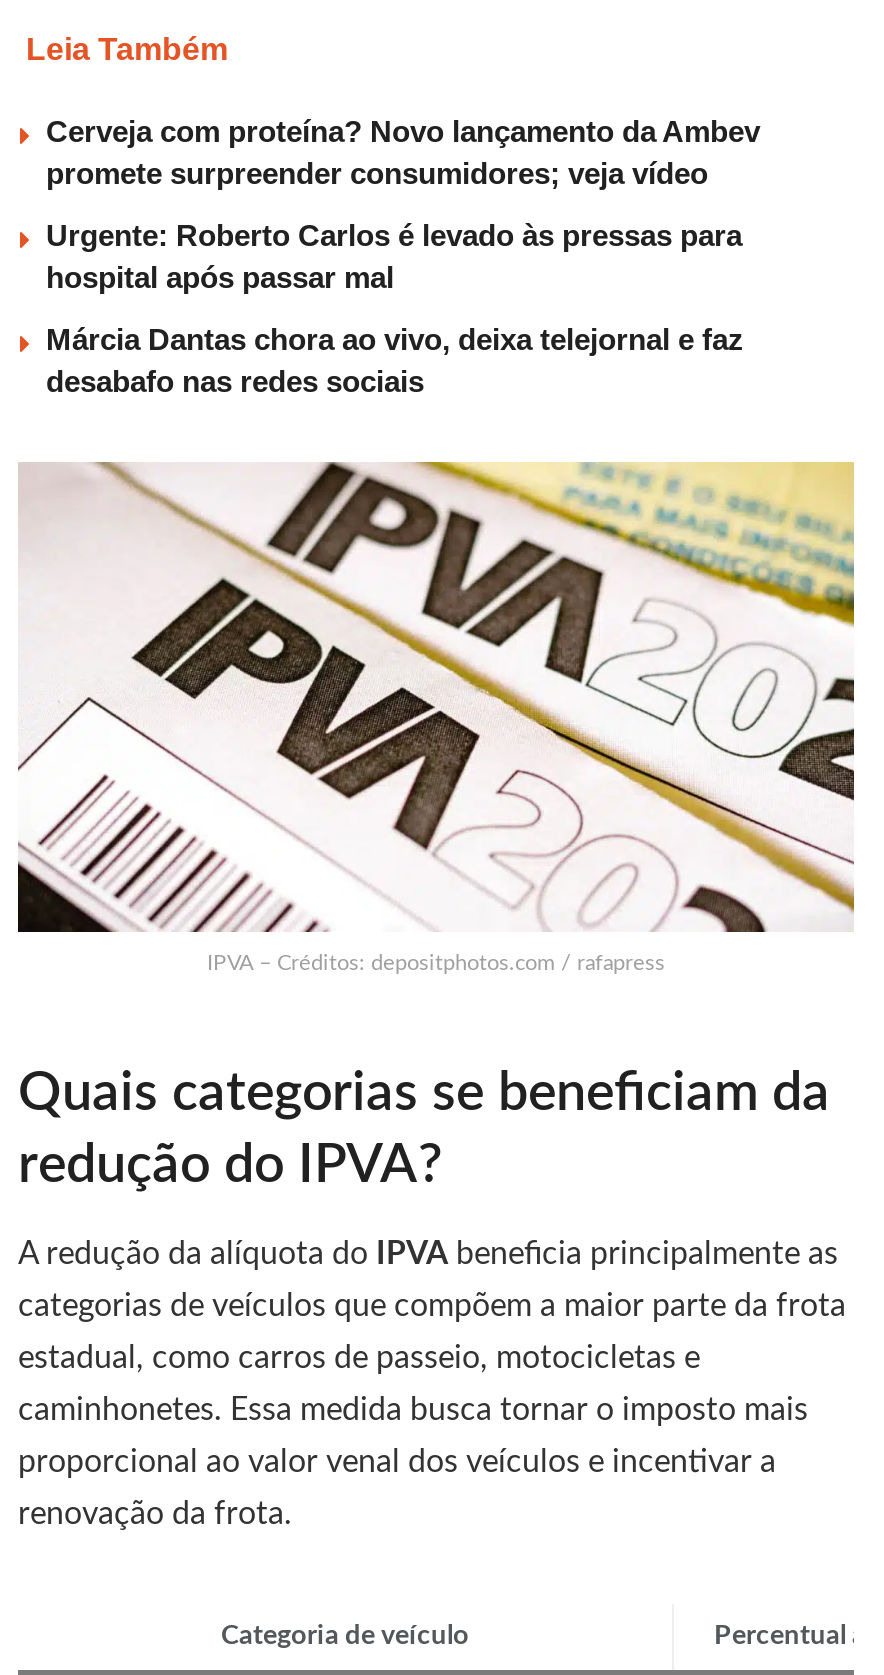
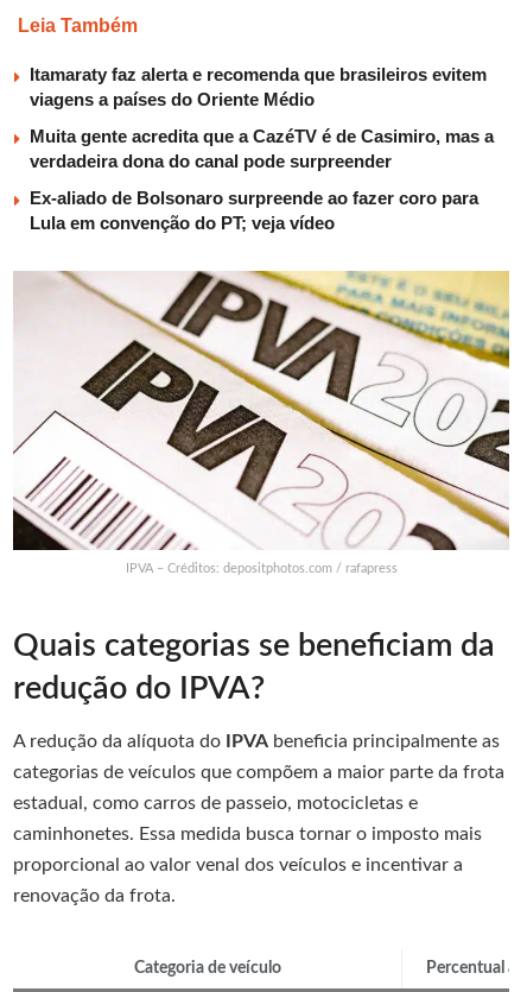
- Cerveja com proteína? Novo lançamento da Ambev
- promete surpreender consumidores; veja vídeo
+ Itamaraty faz alerta e recomenda que brasileiros evitem
+ viagens a países do Oriente Médio

- Urgente: Roberto Carlos é levado às pressas para
- hospital após passar mal
+ Muita gente acredita que a CazéTV é de Casimiro, mas a
+ verdadeira dona do canal pode surpreender

- Márcia Dantas chora ao vivo, deixa telejornal e faz
- desabafo nas redes sociais
+ Ex-aliado de Bolsonaro surpreende ao fazer coro para
+ Lula em convenção do PT; veja vídeo
